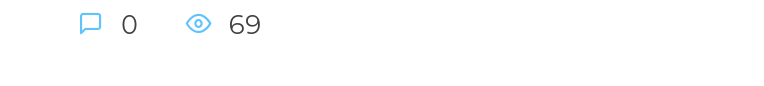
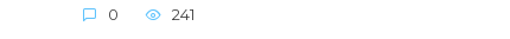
- 69
+ 241
